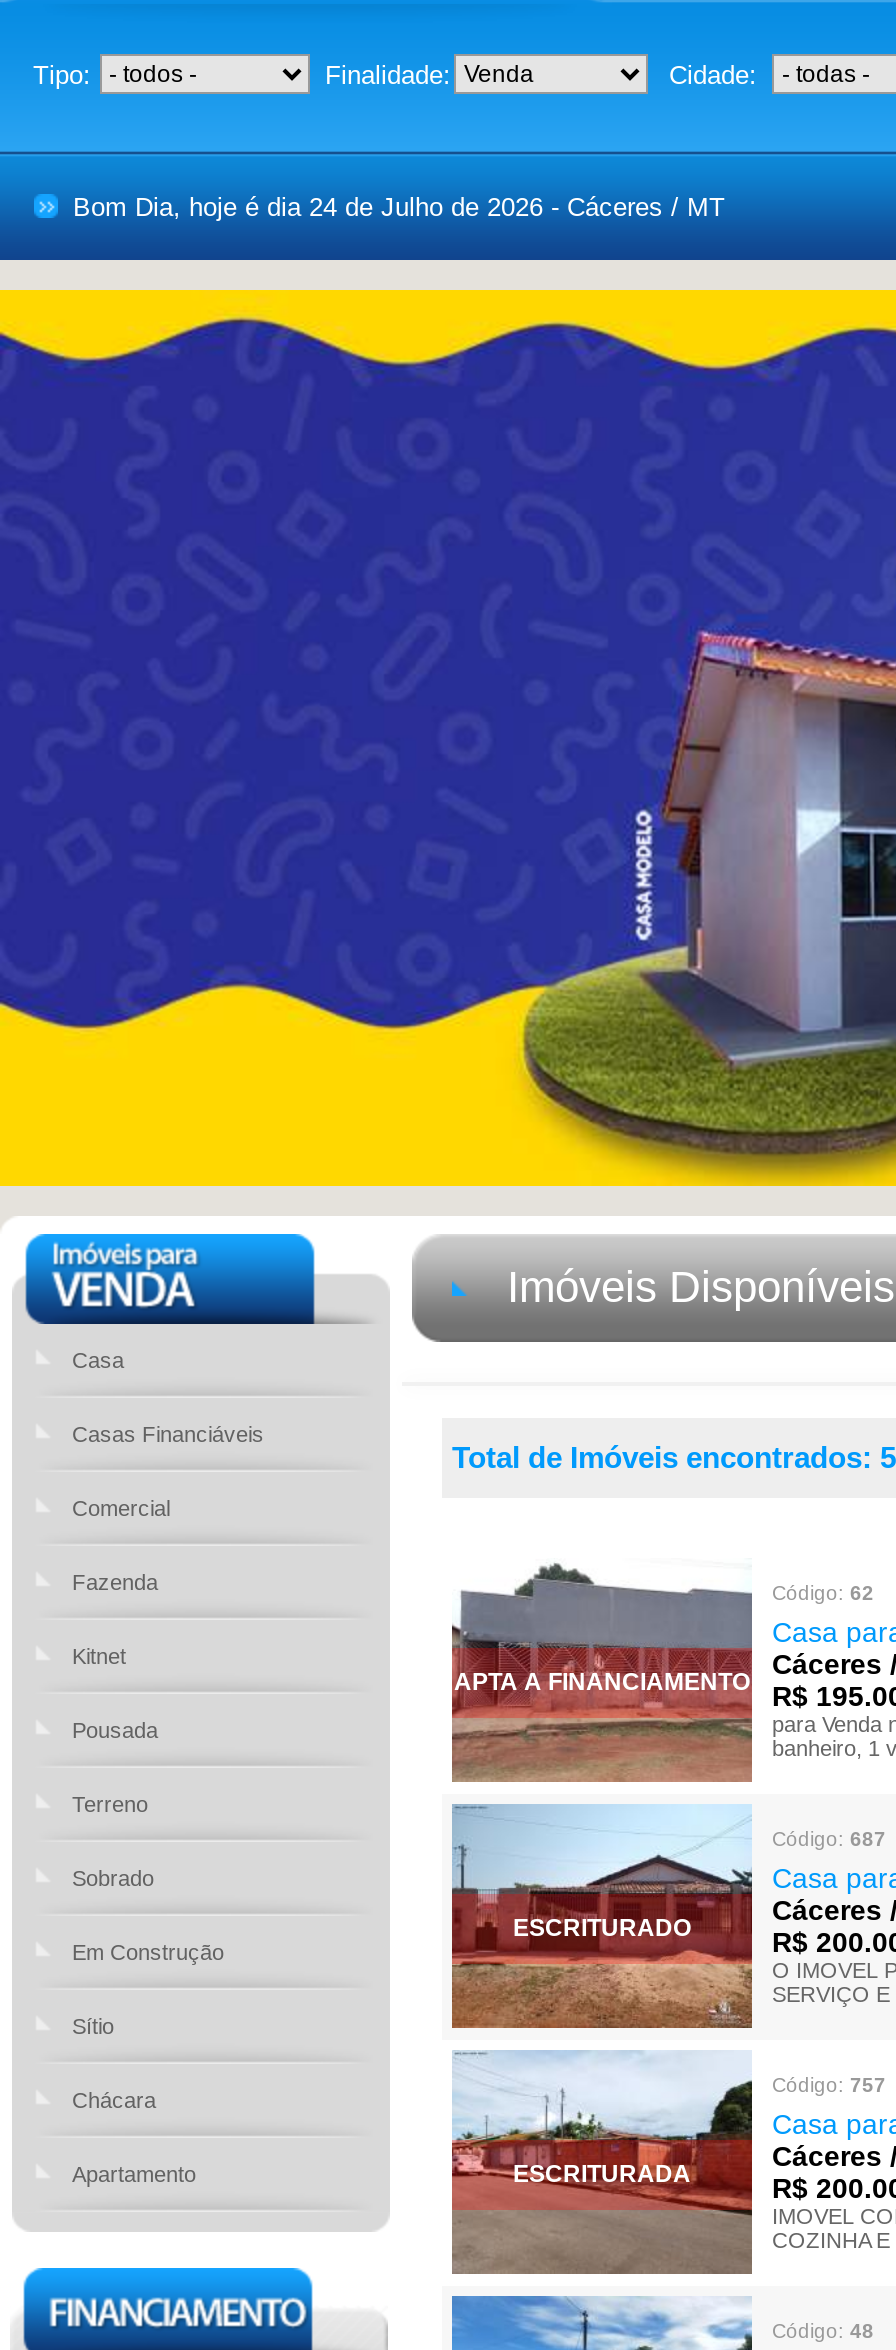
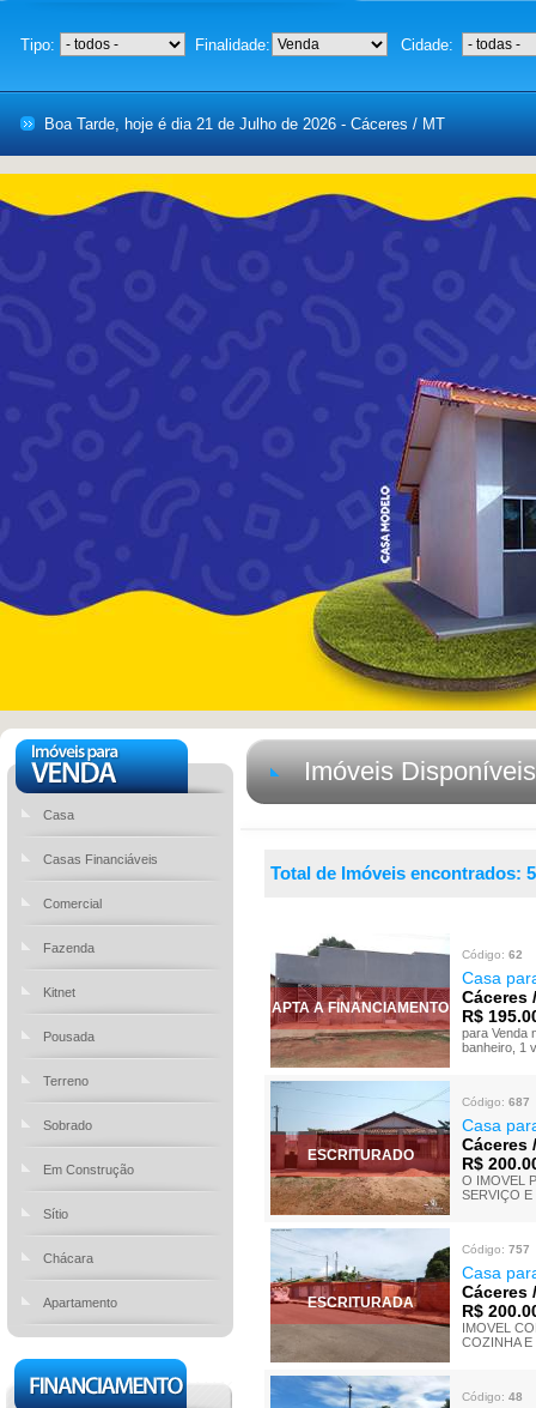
- Bom Dia, hoje é dia 24 de Julho de 2026 - Cáceres / MT
+ Boa Tarde, hoje é dia 21 de Julho de 2026 - Cáceres / MT
